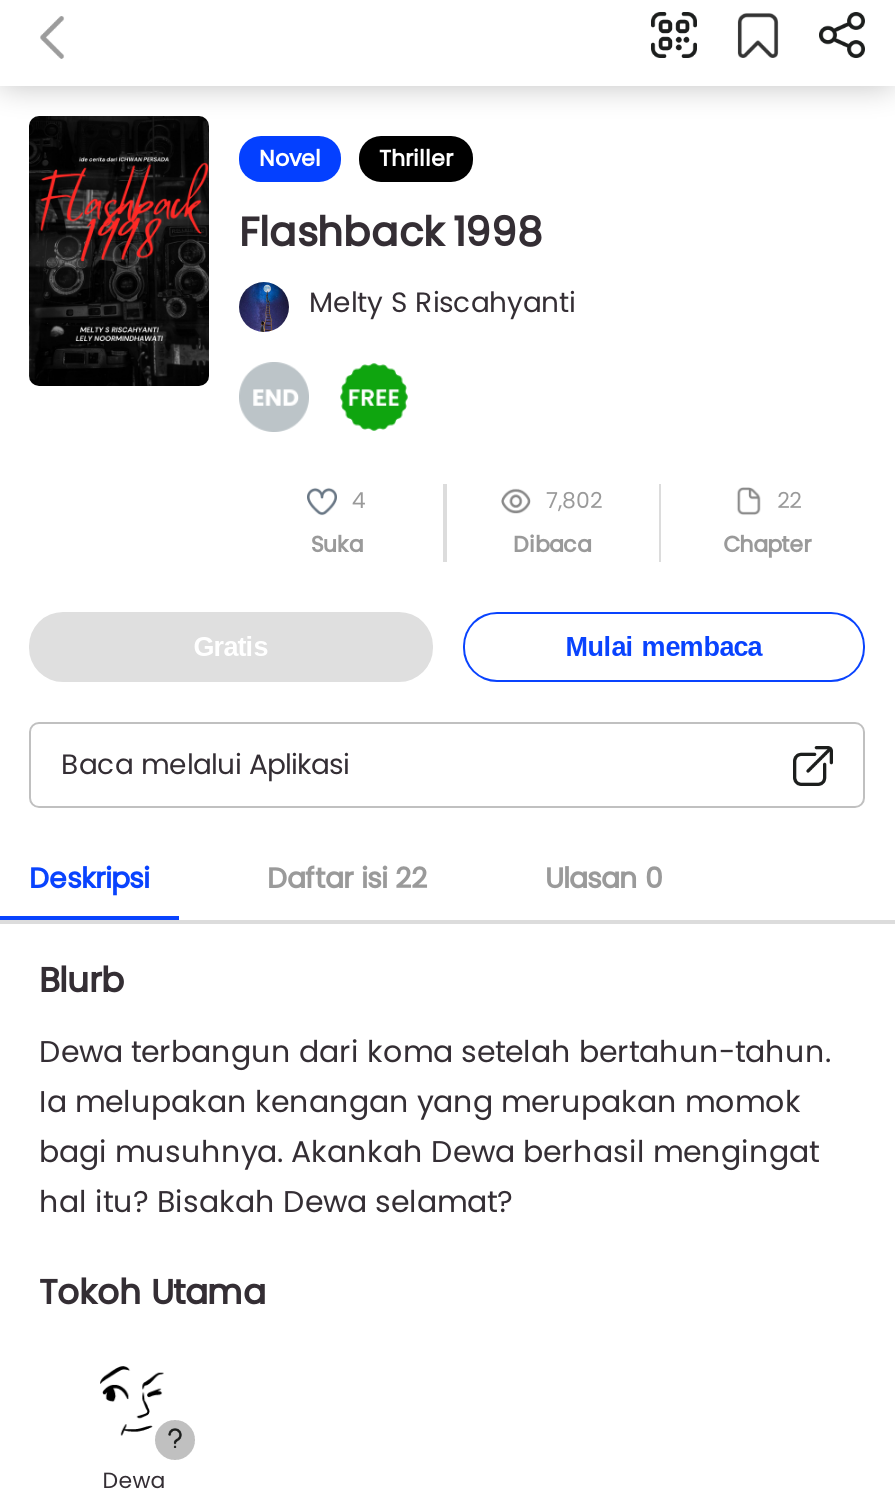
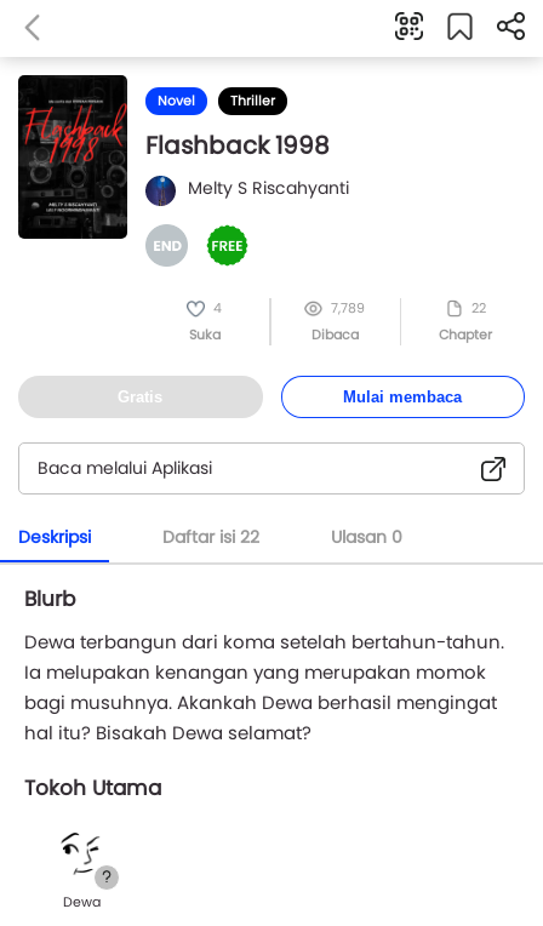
- 7,802
+ 7,789
